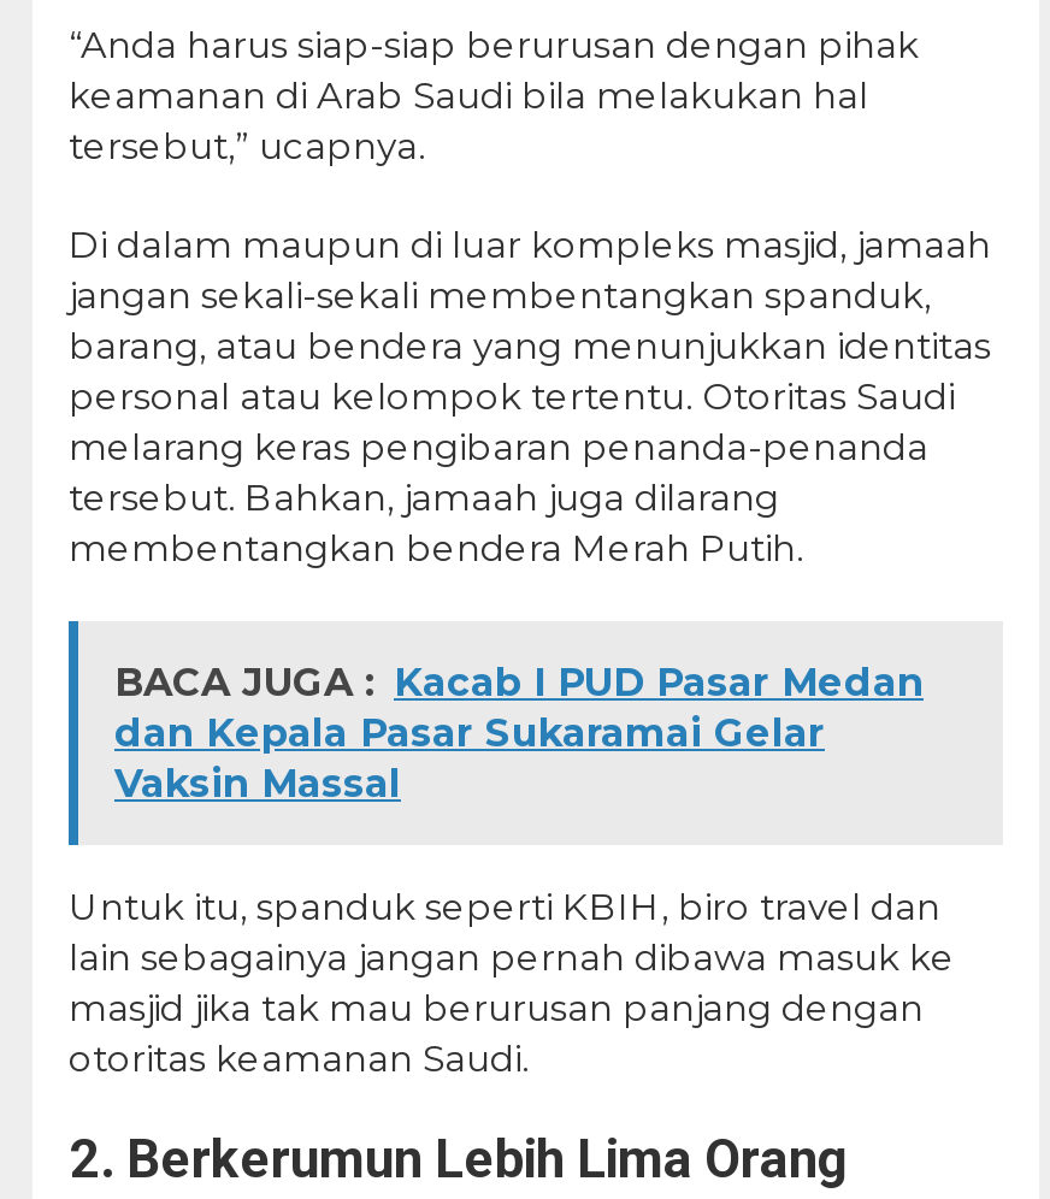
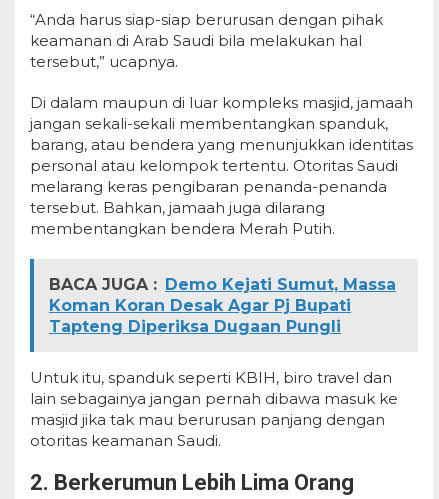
- BACA JUGA : Kacab I PUD Pasar Medan
- dan Kepala Pasar Sukaramai Gelar
- Vaksin Massal
+ BACA JUGA : Demo Kejati Sumut, Massa
+ Koman Koran Desak Agar Pj Bupati
+ Tapteng Diperiksa Dugaan Pungli
